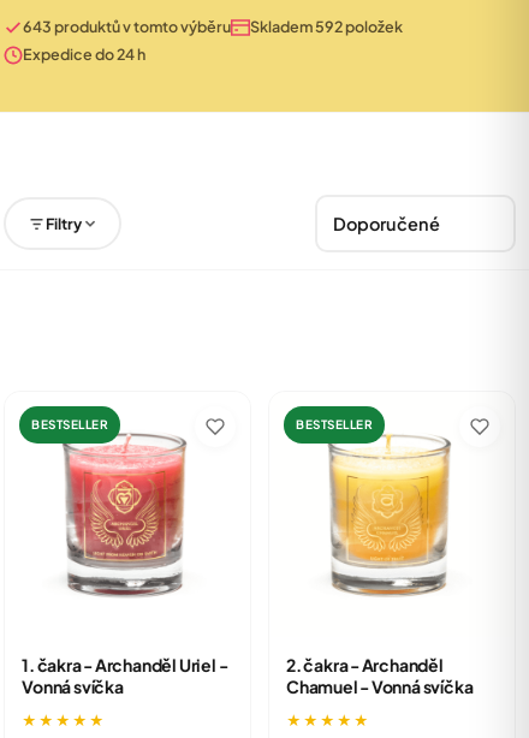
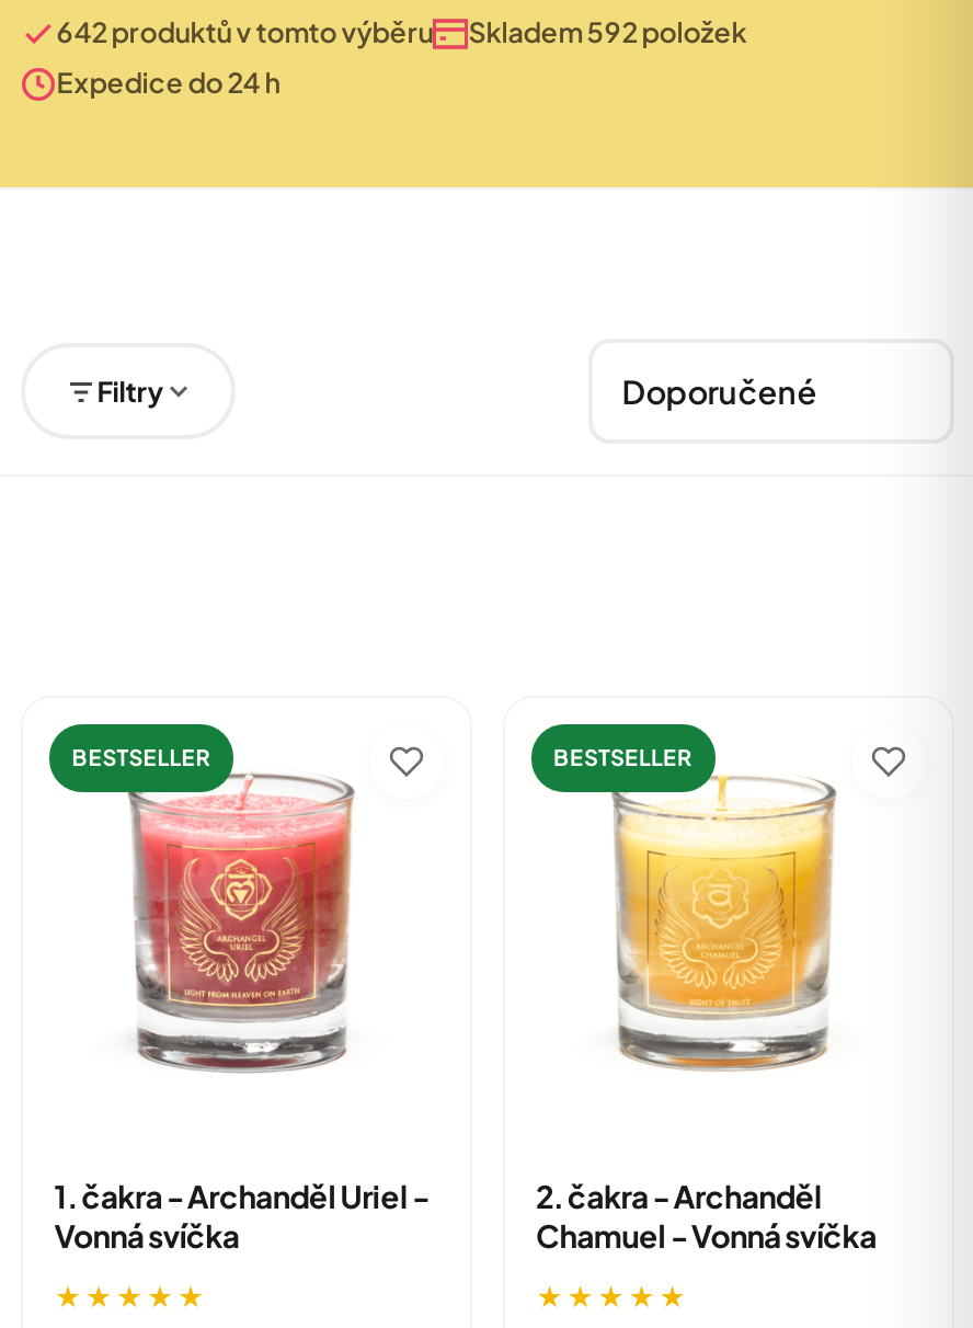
- 643 produktů v tomto výběru
+ 642 produktů v tomto výběru
